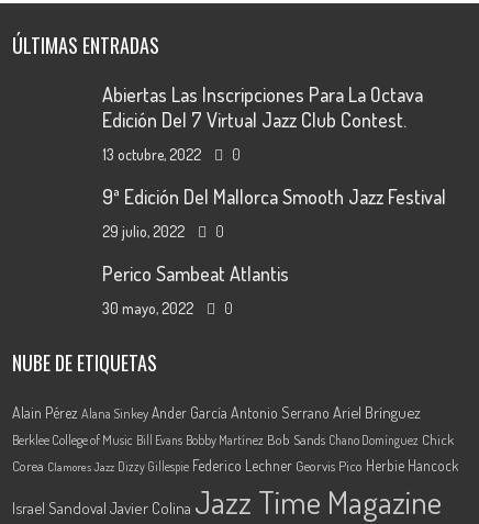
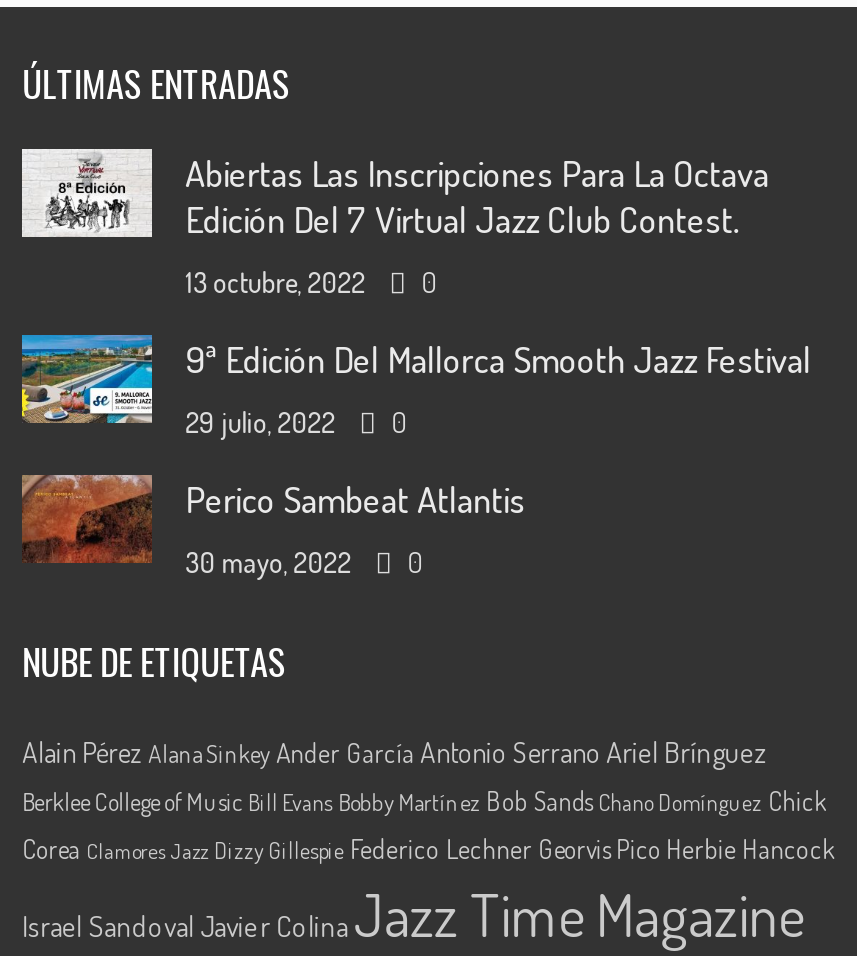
+ [image]

+ [image]

+ [image]
